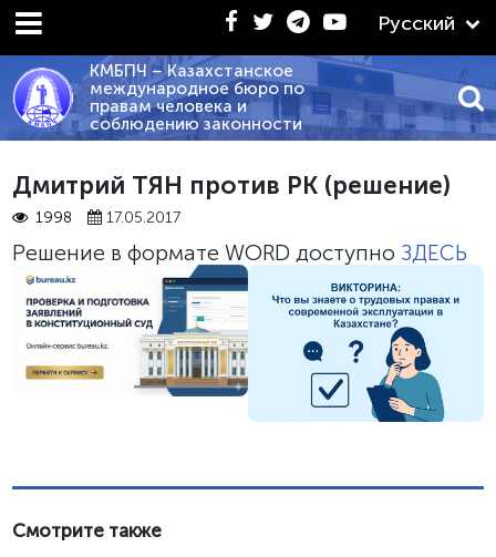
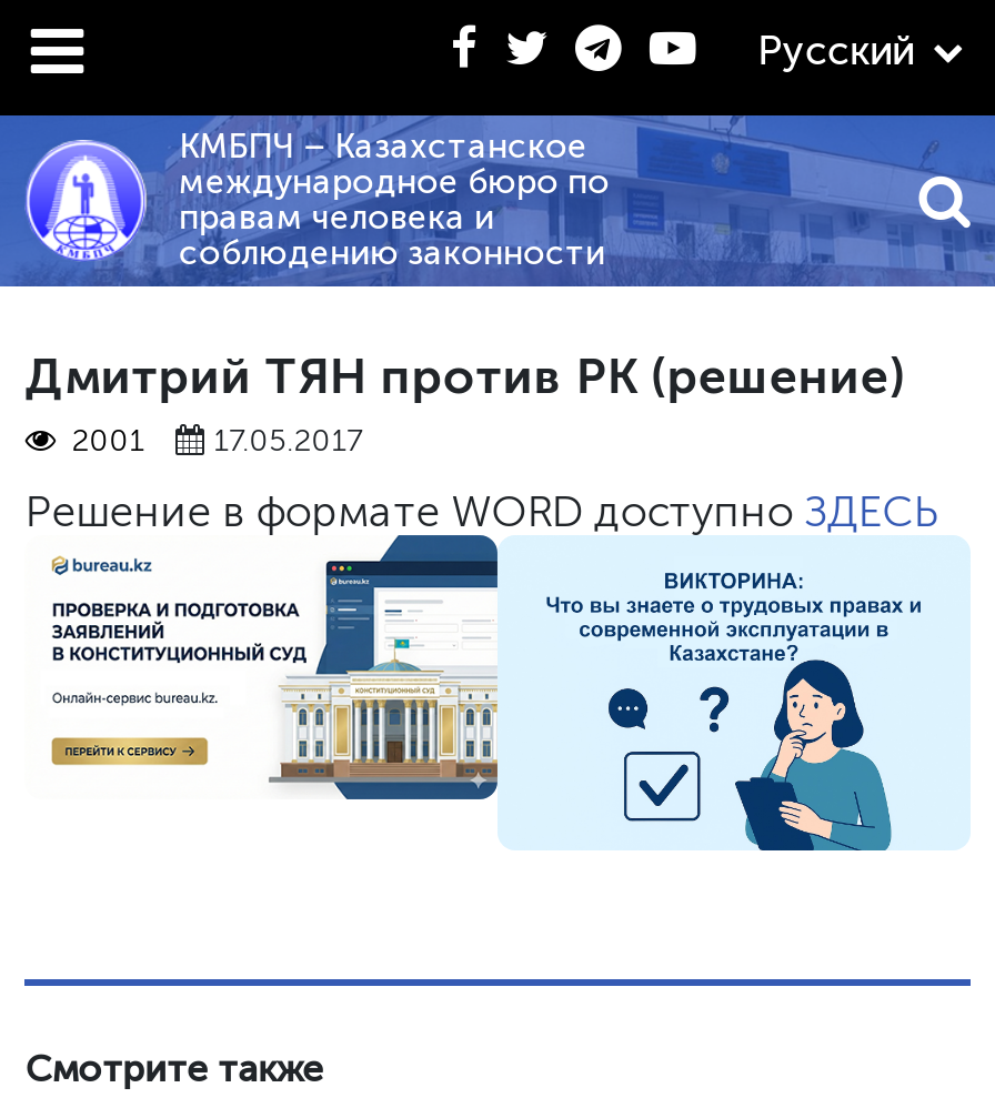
- 1998 17.05.2017
+ 2001 17.05.2017
